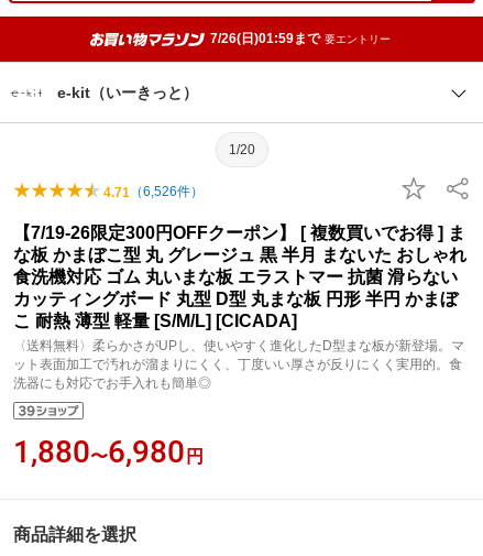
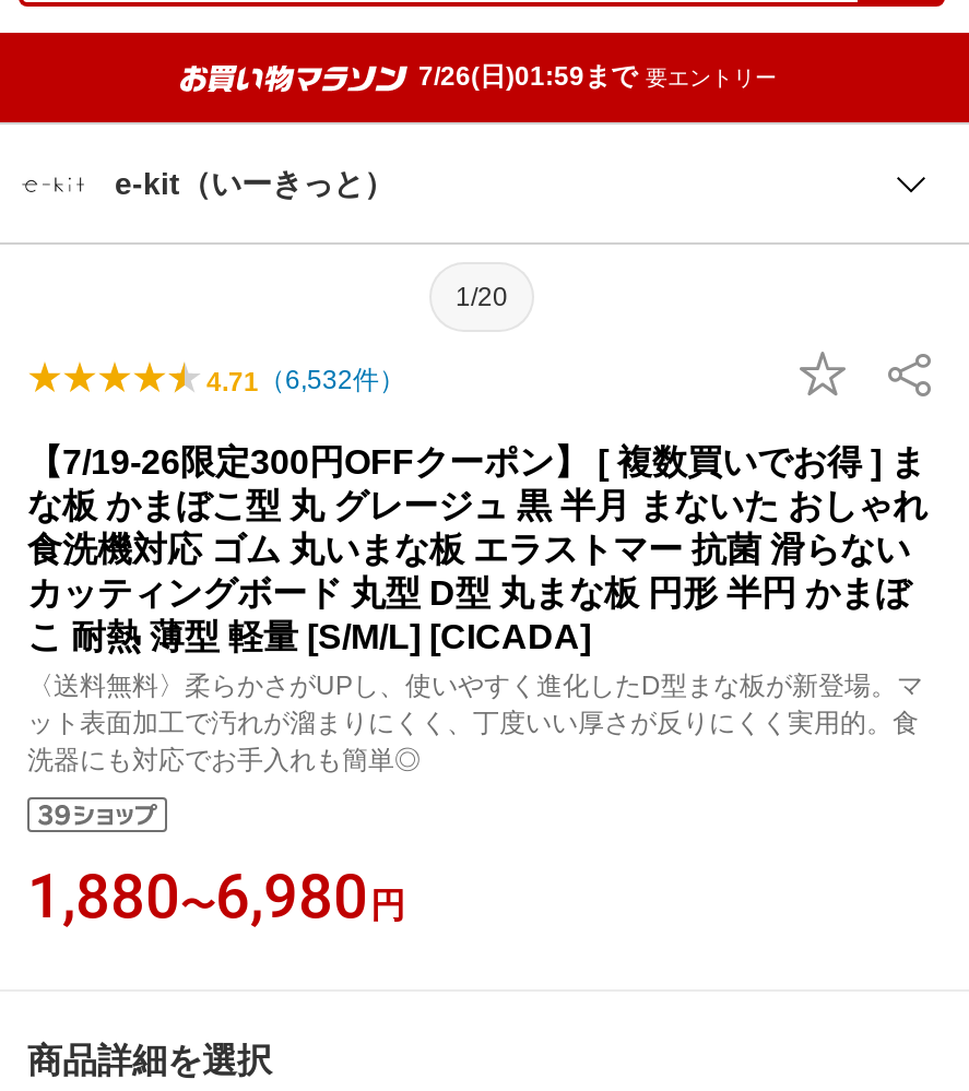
- 4.71（6,526件）
+ 4.71（6,532件）
